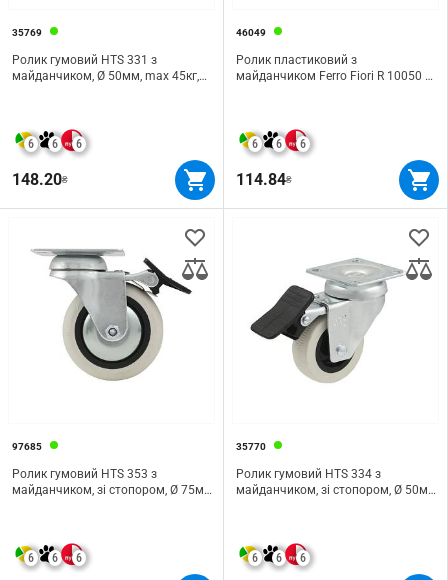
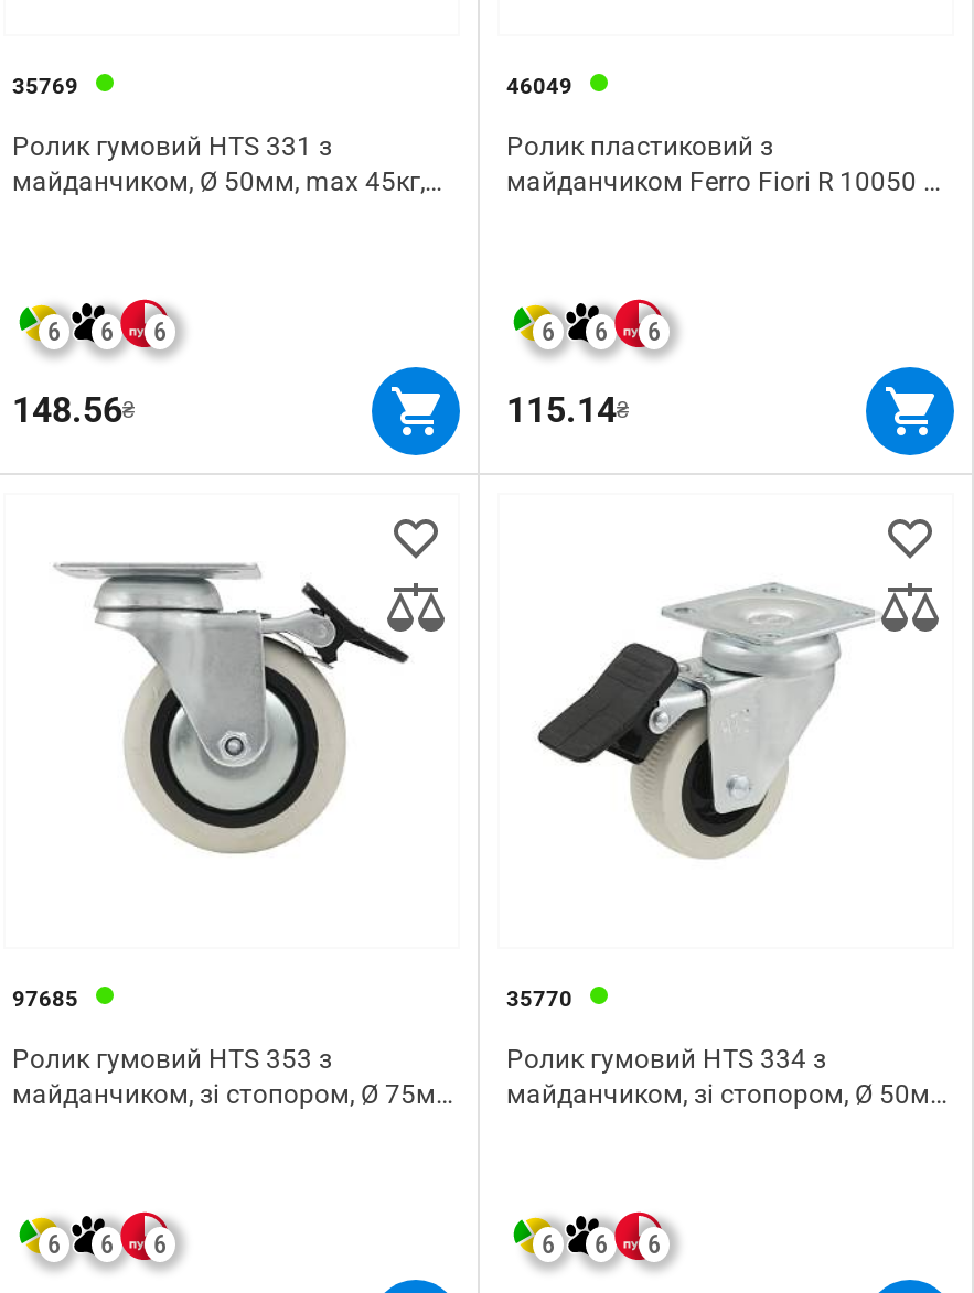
- 148.20₴
+ 148.56₴

- 114.84₴
+ 115.14₴
